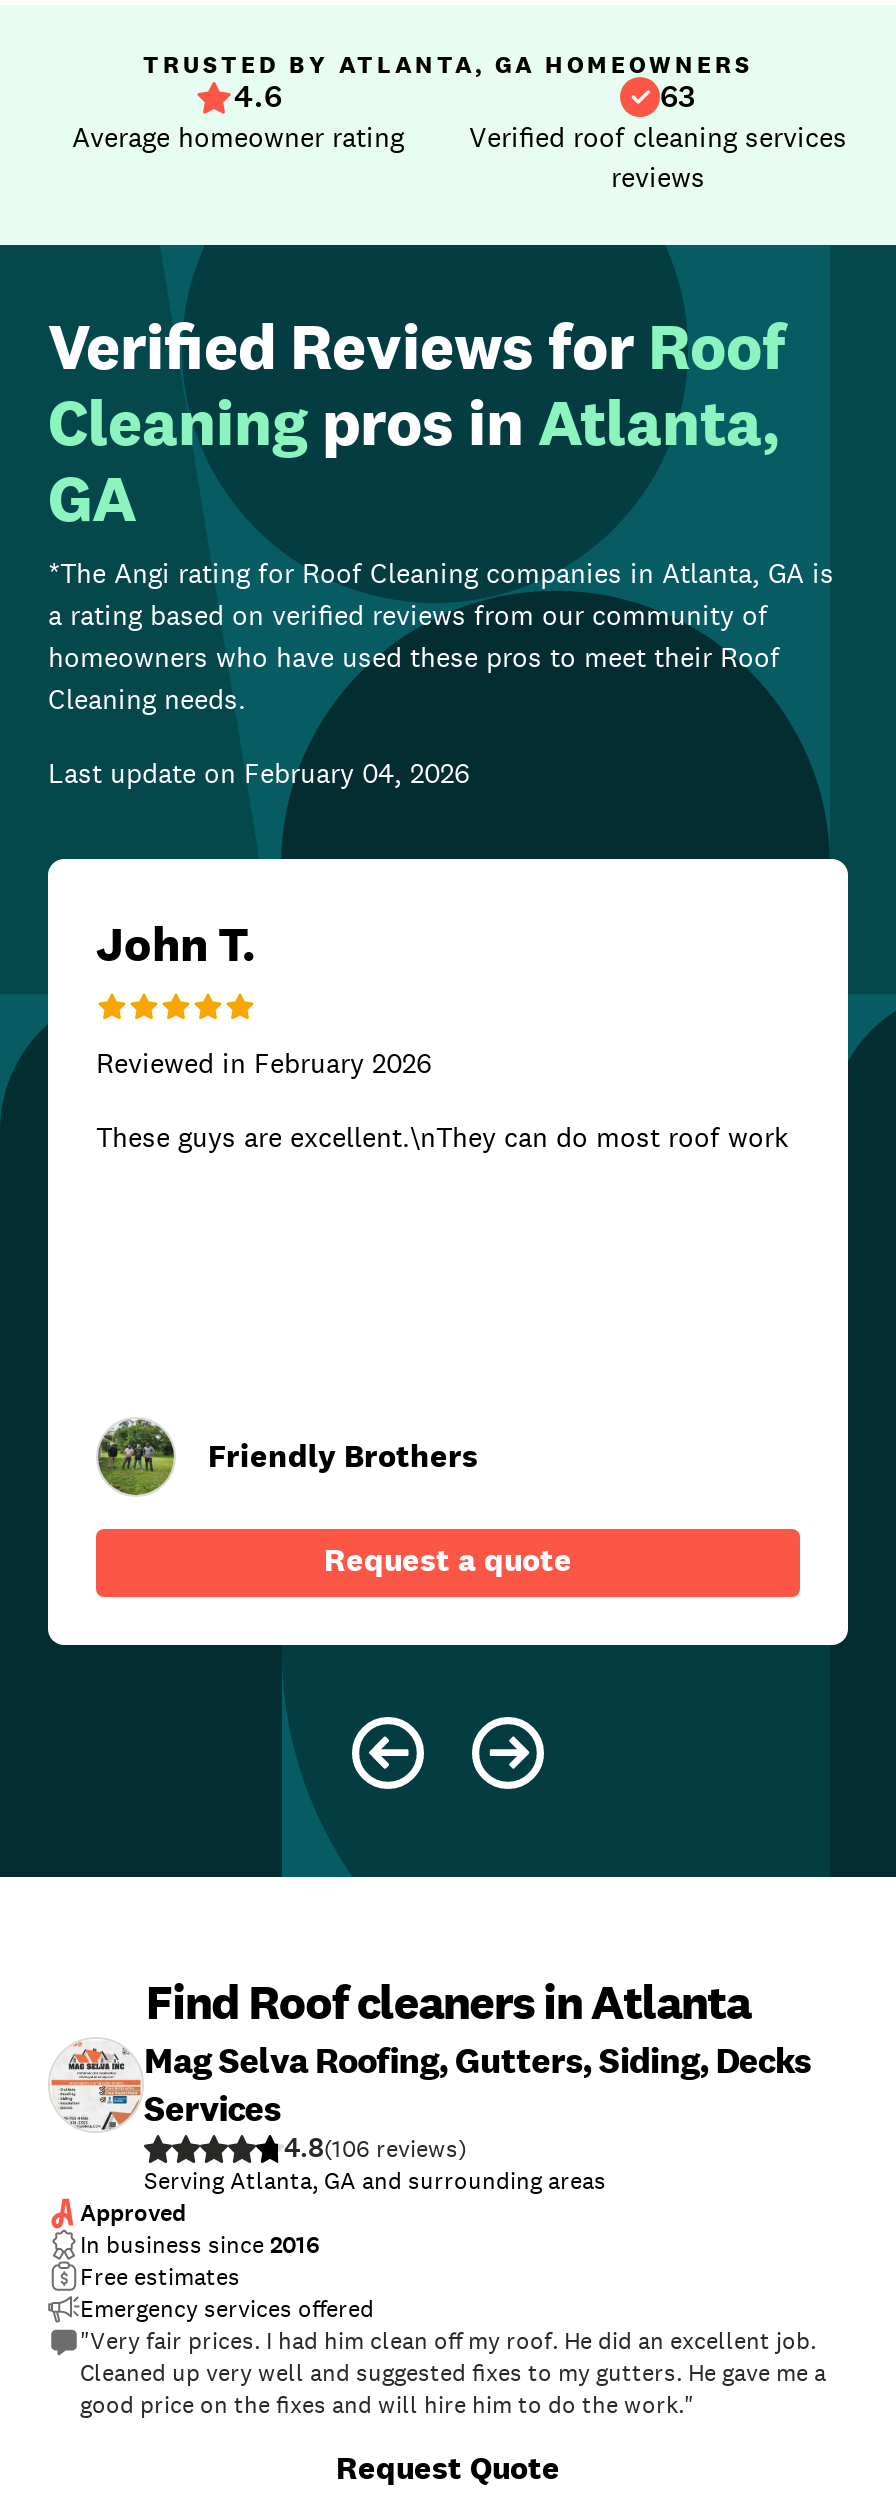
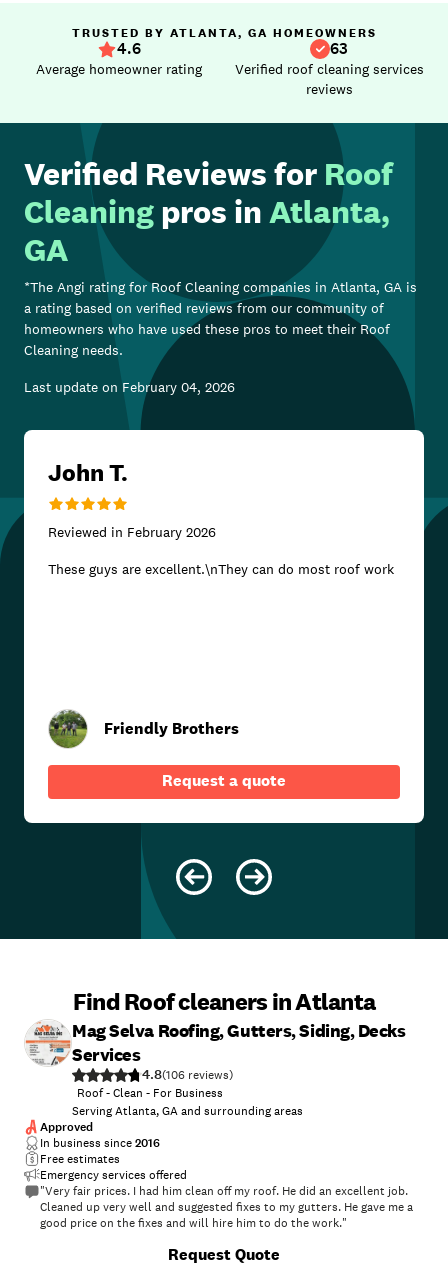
+ Roof - Clean - For Business
